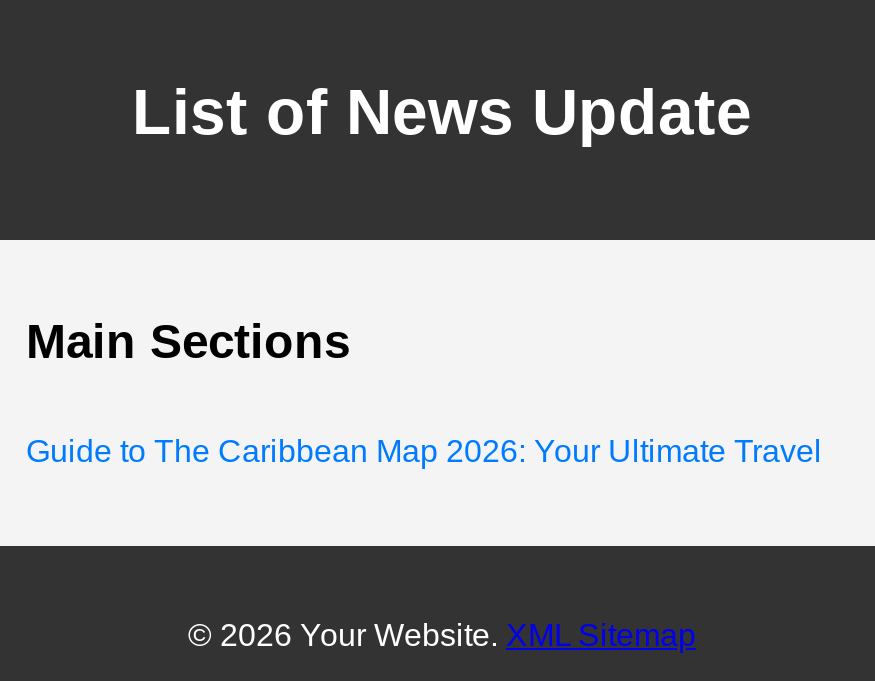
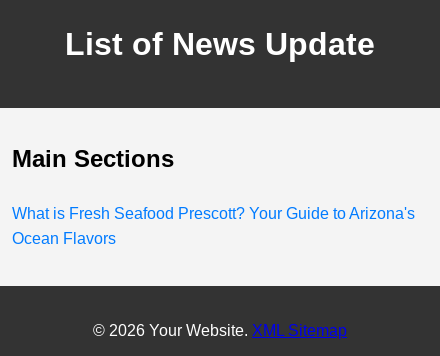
- Guide to The Caribbean Map 2026: Your Ultimate Travel
+ What is Fresh Seafood Prescott? Your Guide to Arizona's
+ Ocean Flavors
